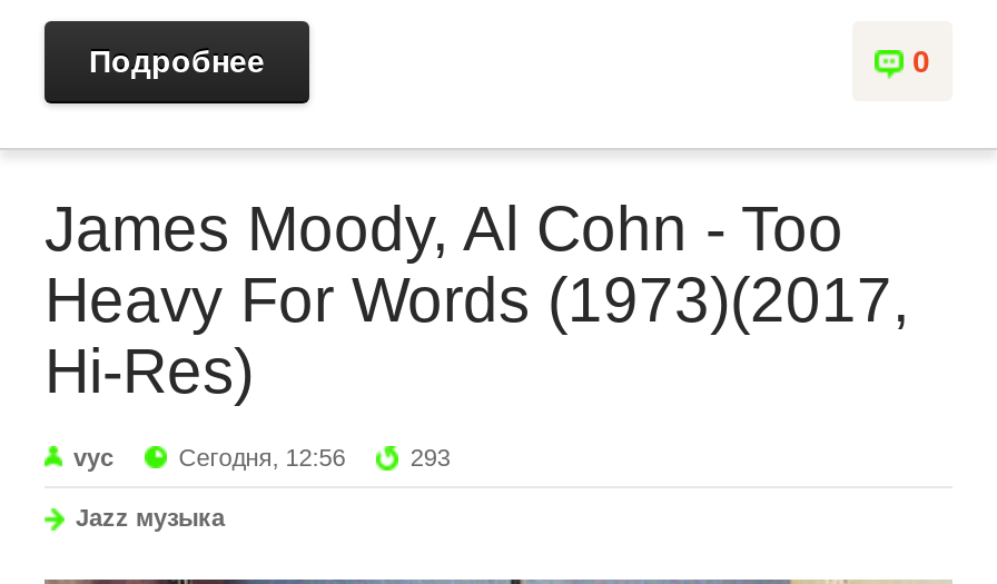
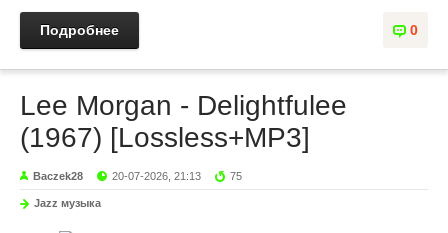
- James Moody, Al Cohn - Too
- Heavy For Words (1973)(2017,
- Hi-Res)
+ Lee Morgan - Delightfulee
+ (1967) [Lossless+MP3]

- vyc
- Сегодня, 12:56
- 293
+ Baczek28
+ 20-07-2026, 21:13
+ 75
